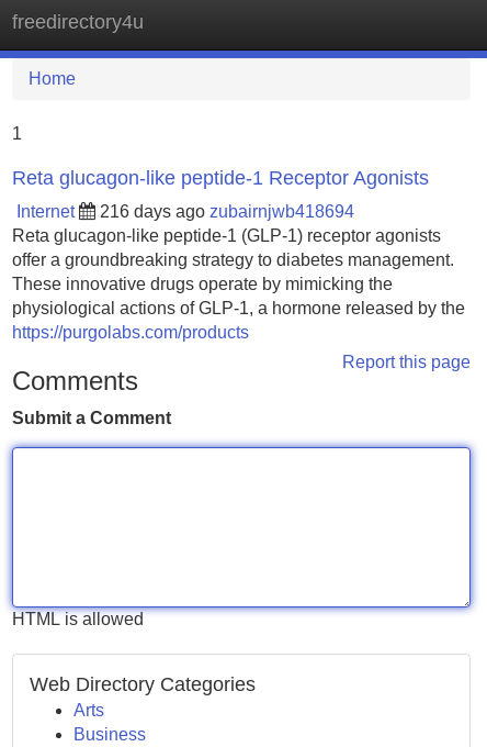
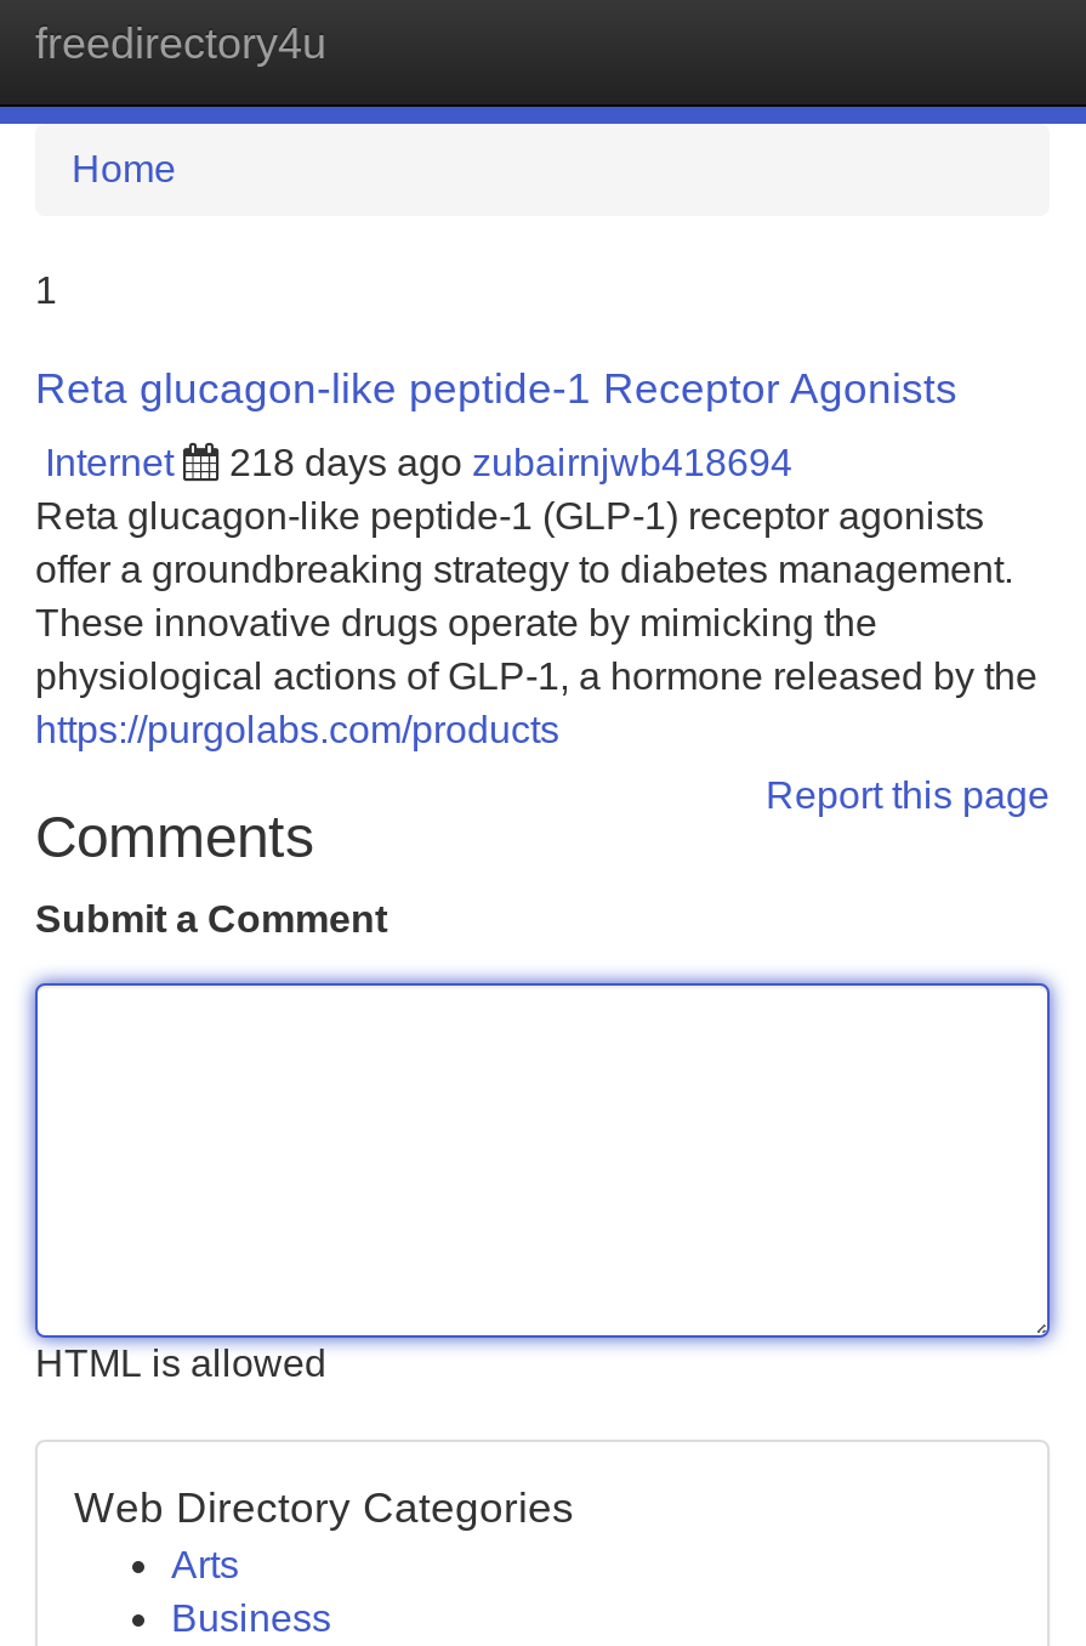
- 216 days ago zubairnjwb418694
+ 218 days ago zubairnjwb418694
